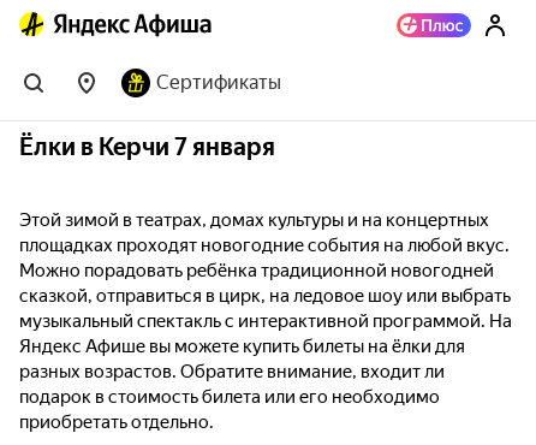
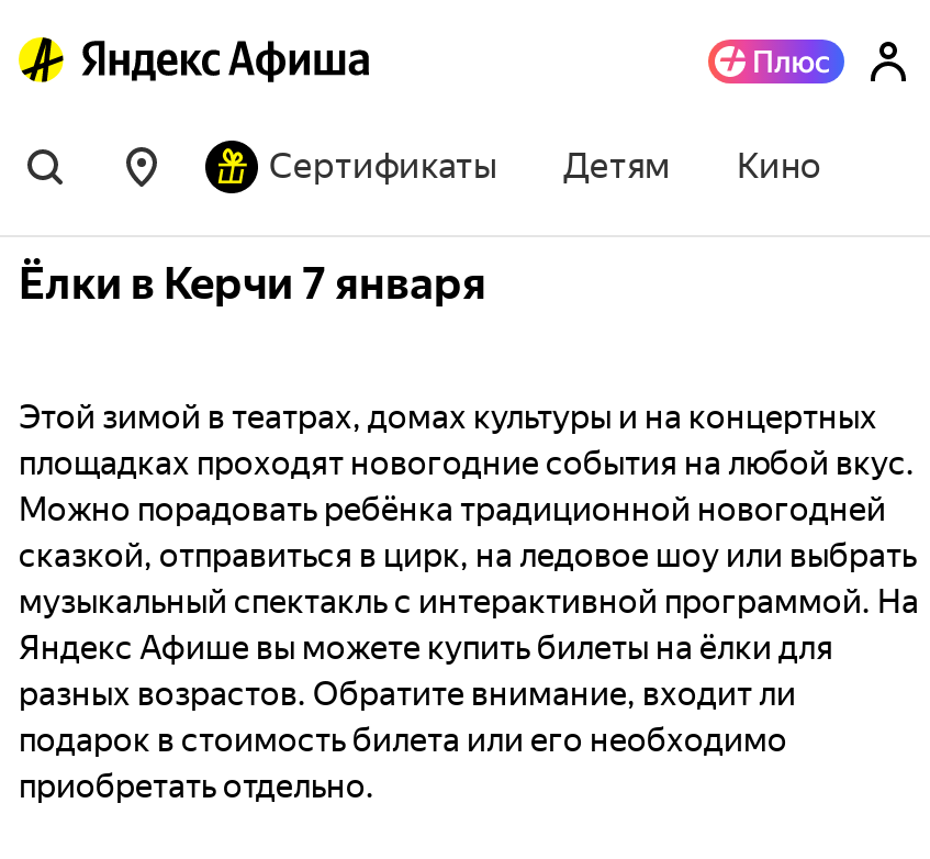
+ Детям
+ Кино
